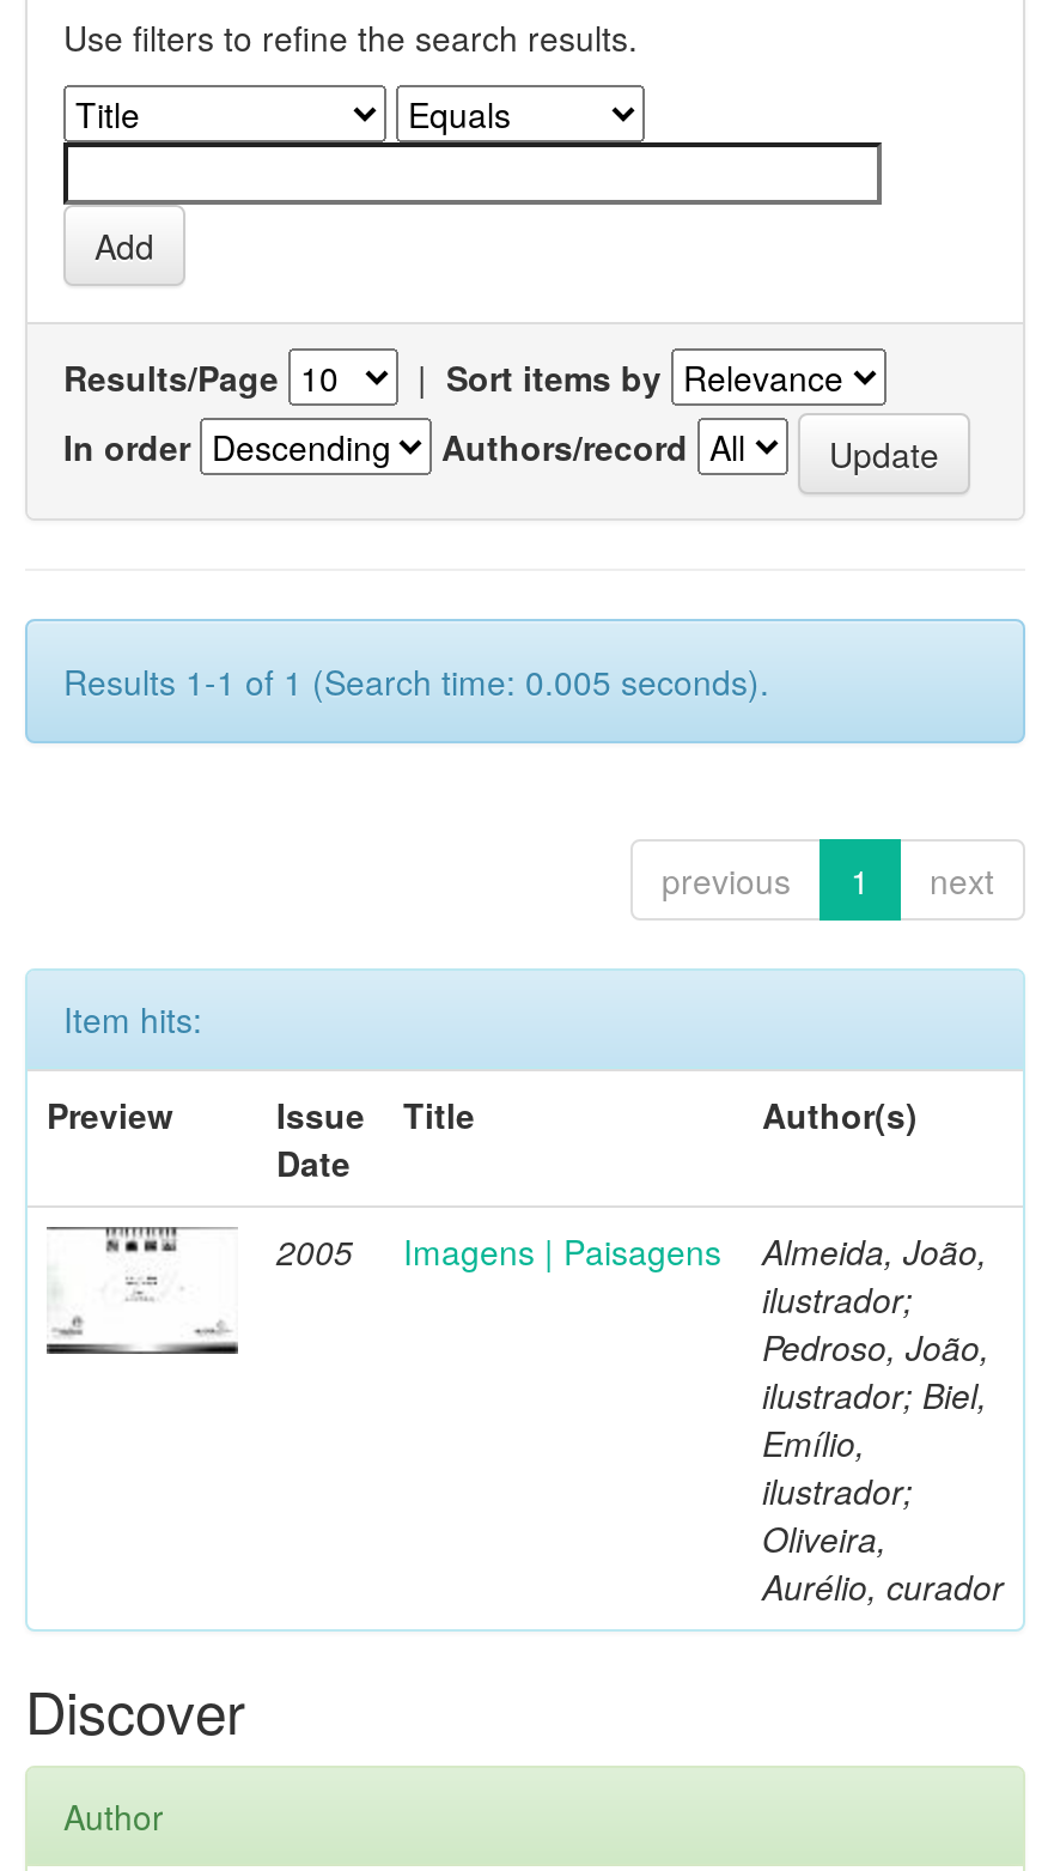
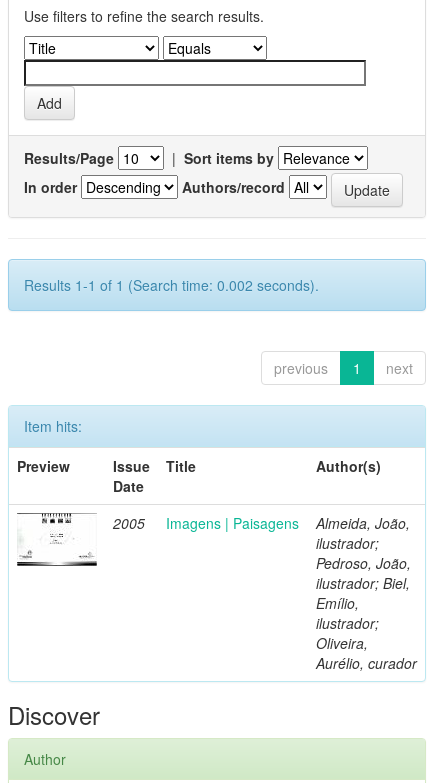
- Results 1-1 of 1 (Search time: 0.005 seconds).
+ Results 1-1 of 1 (Search time: 0.002 seconds).
